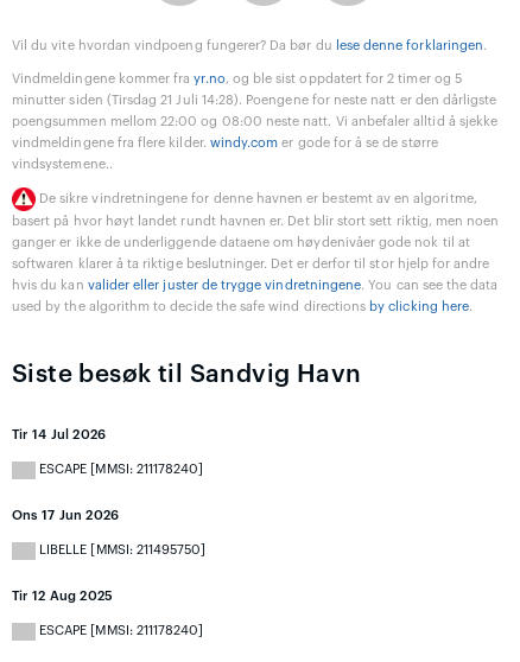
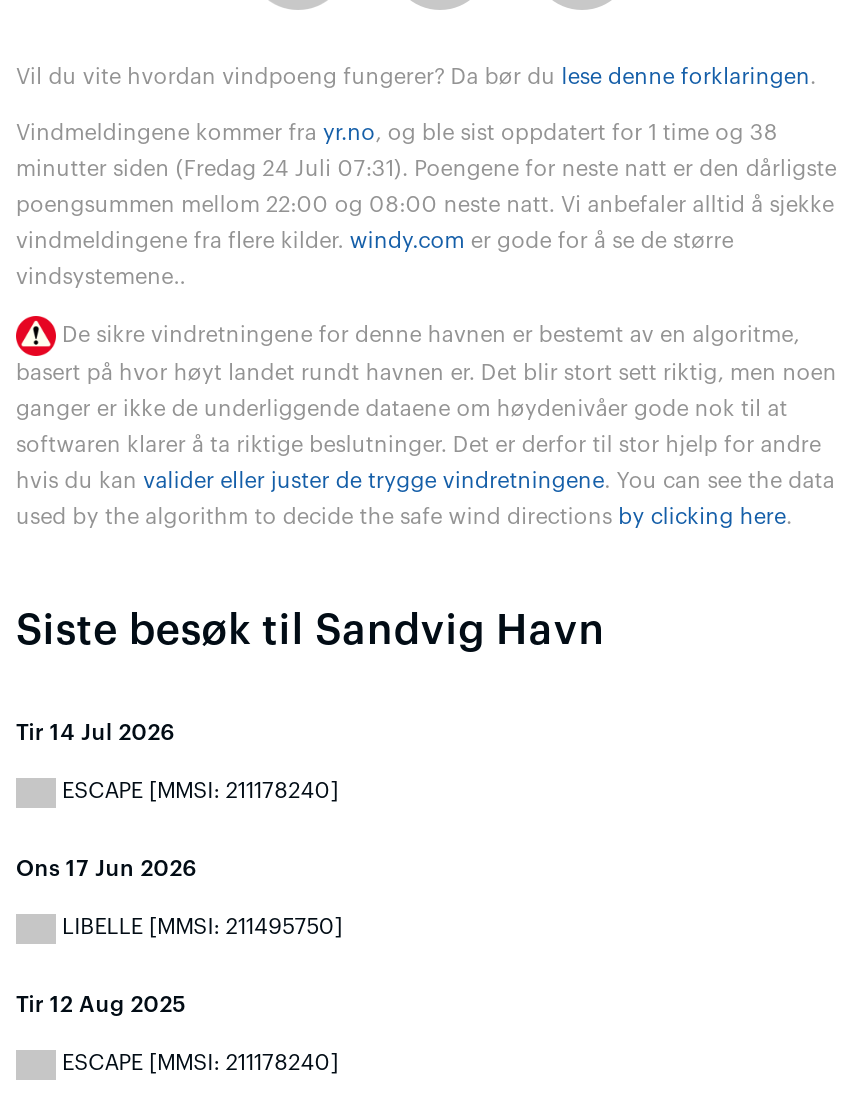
- Vindmeldingene kommer fra yr.no, og ble sist oppdatert for 2 timer og 5
+ Vindmeldingene kommer fra yr.no, og ble sist oppdatert for 1 time og 38

- minutter siden (Tirsdag 21 Juli 14:28). Poengene for neste natt er den dårligste
+ minutter siden (Fredag 24 Juli 07:31). Poengene for neste natt er den dårligste
